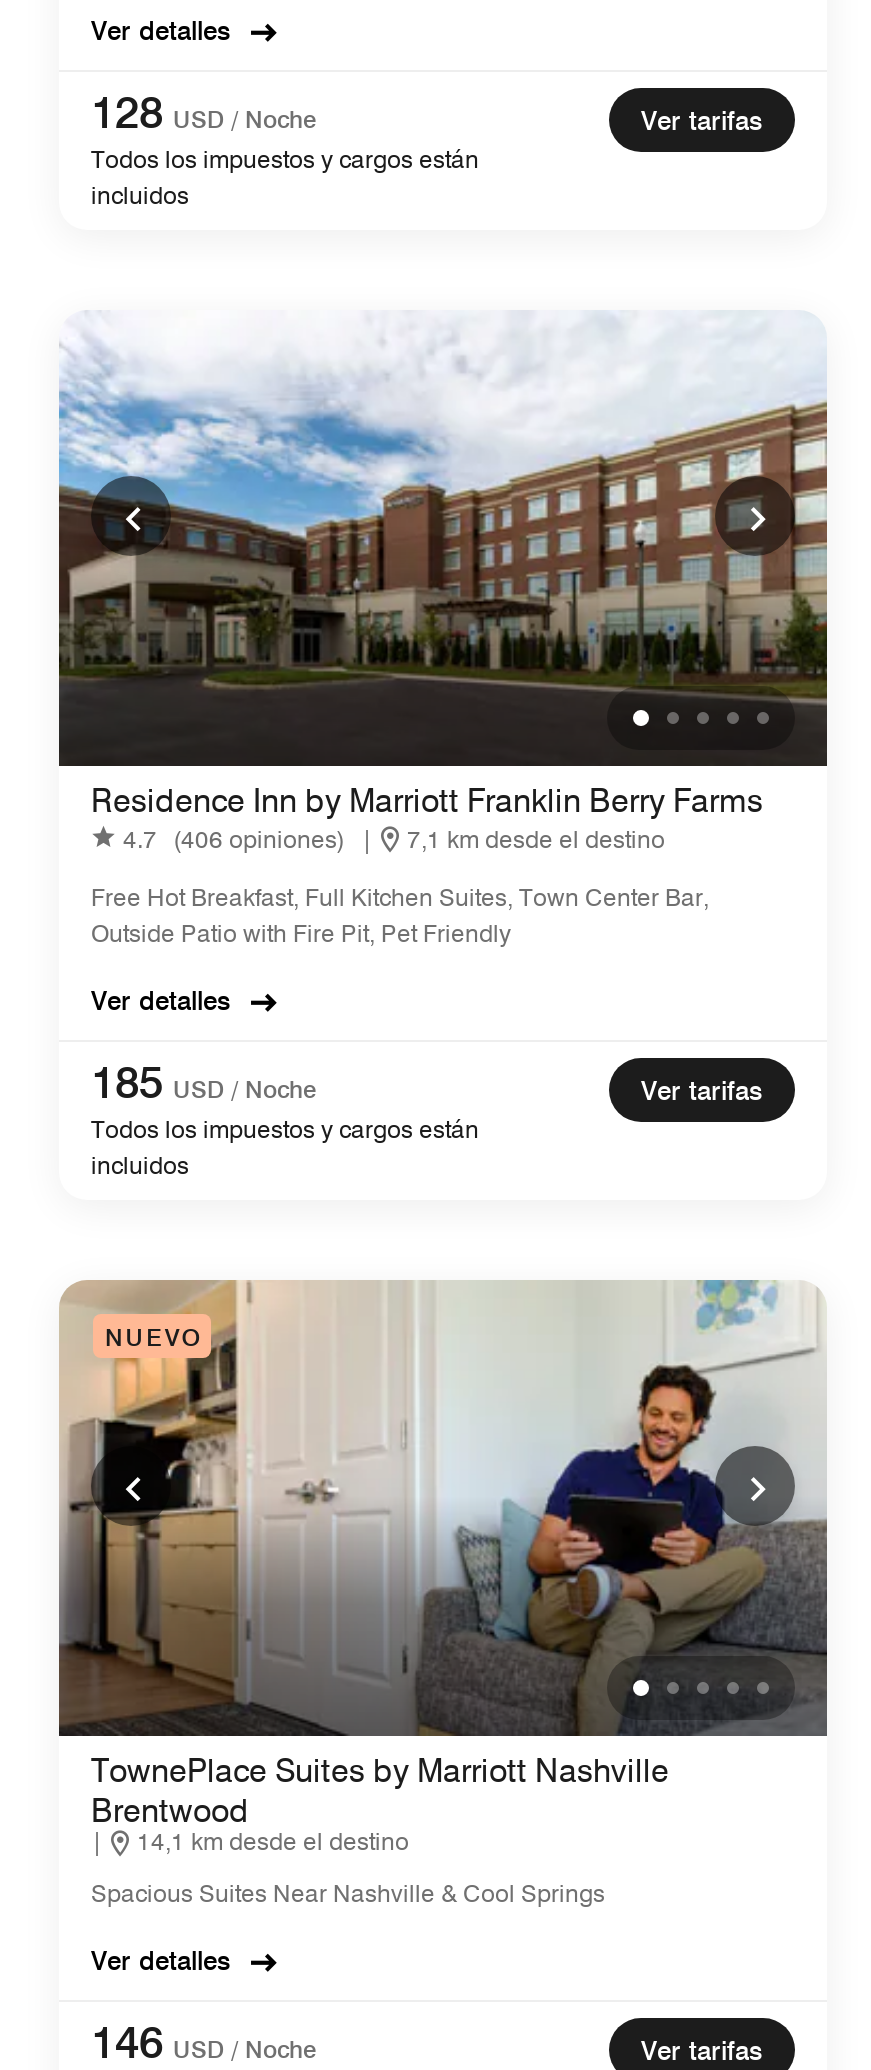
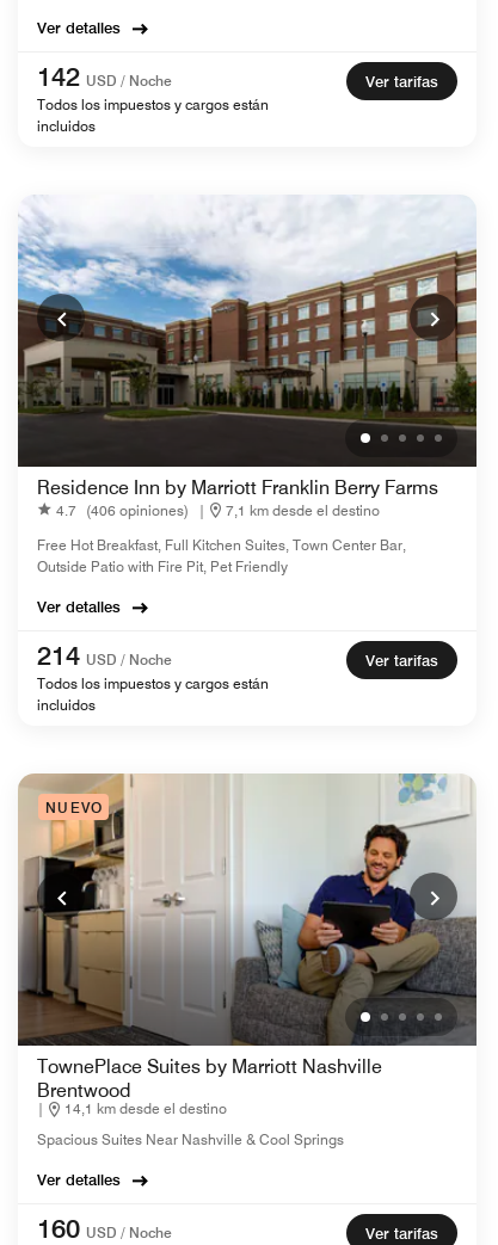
- 128 USD / Noche
+ 142 USD / Noche

- 185 USD / Noche
+ 214 USD / Noche

- 146 USD / Noche
+ 160 USD / Noche
